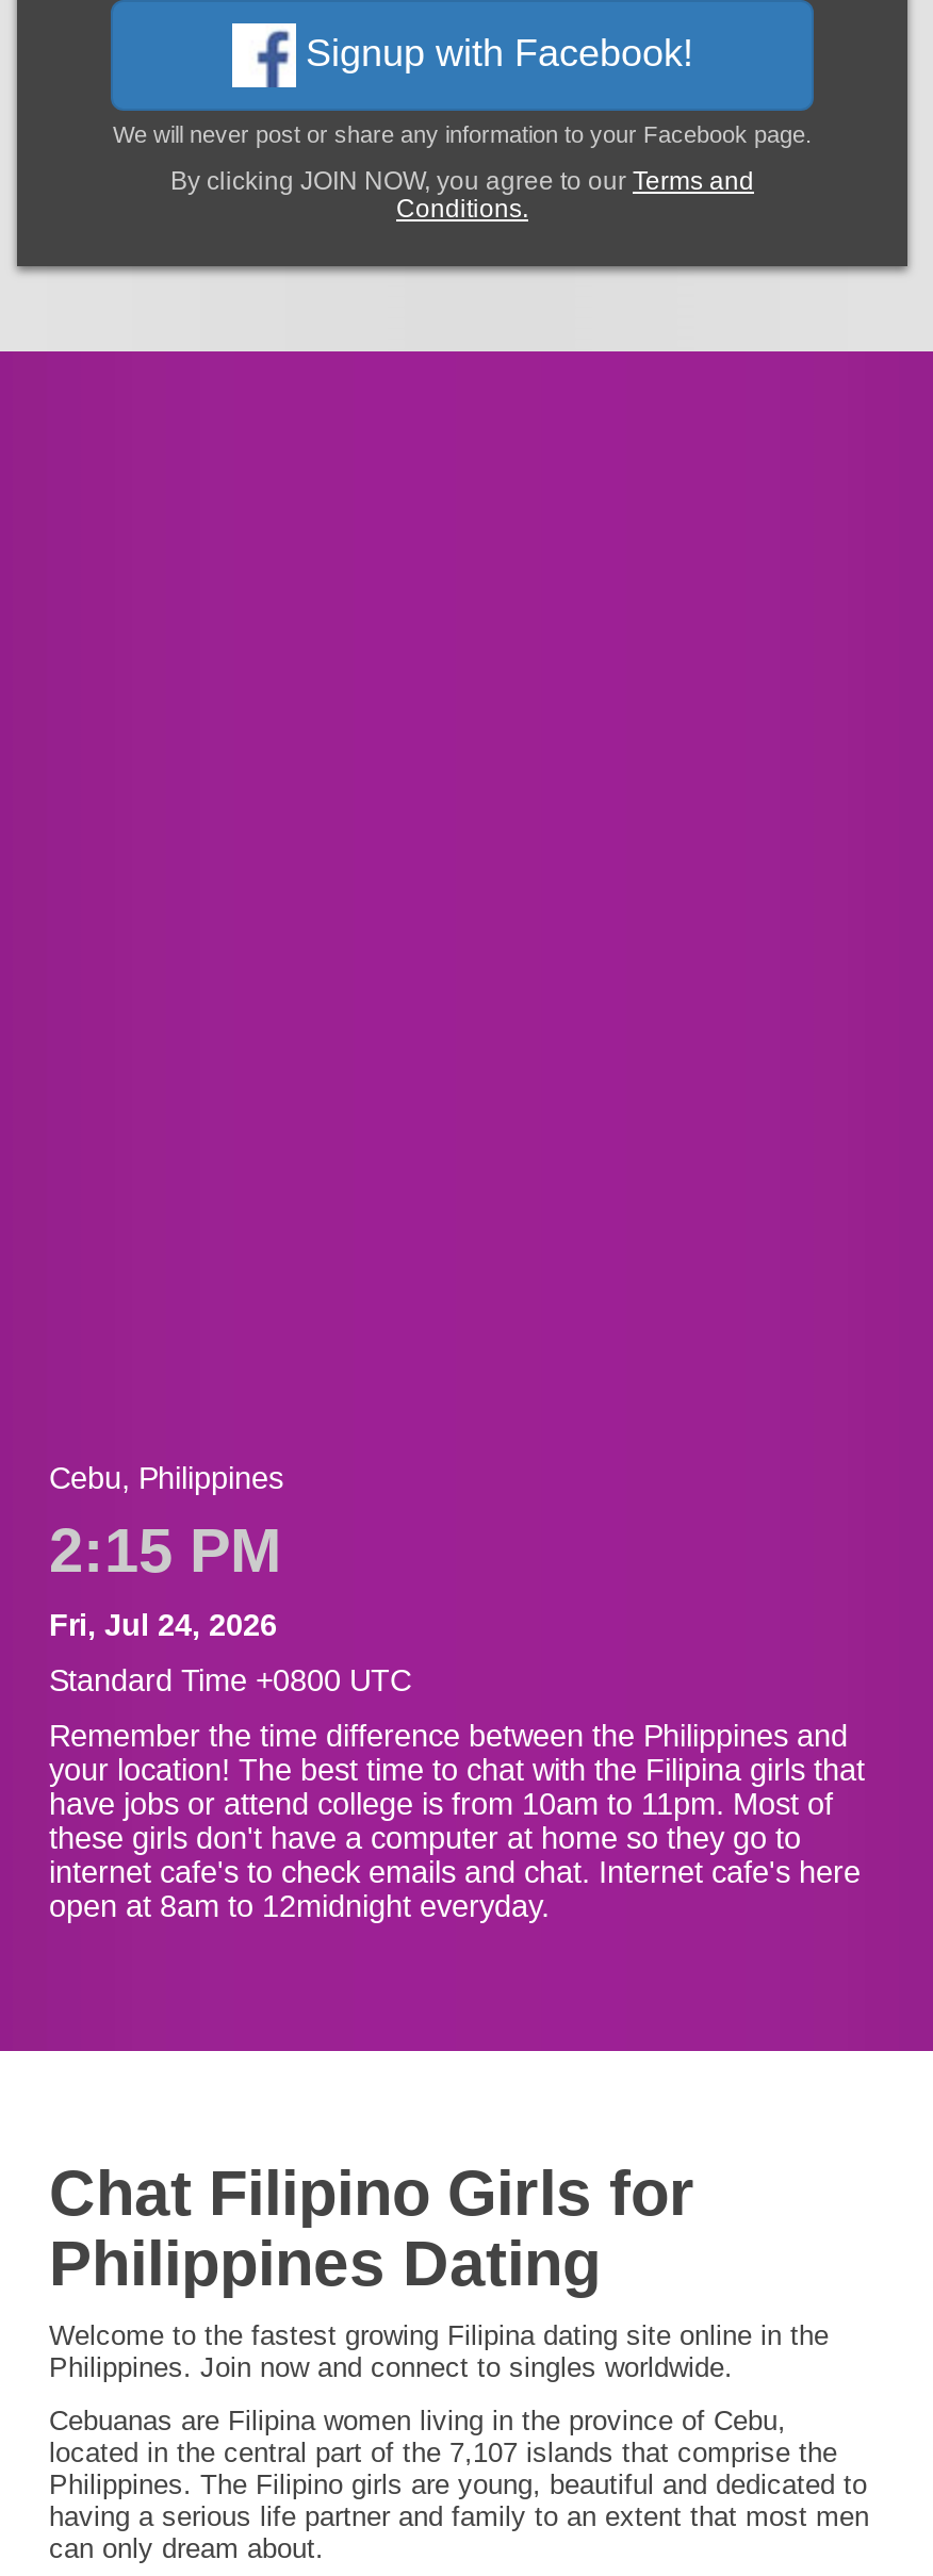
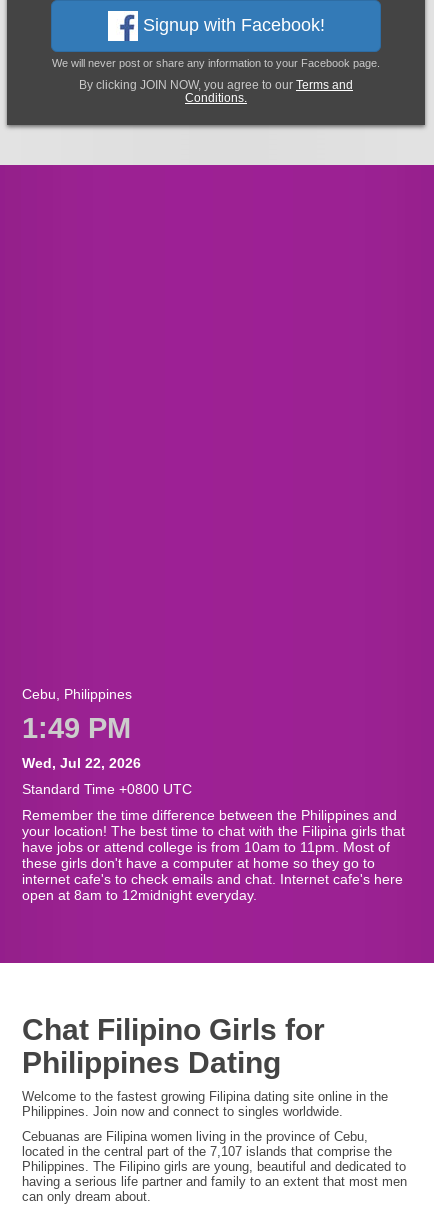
- 2:15 PM
+ 1:49 PM

- Fri, Jul 24, 2026
+ Wed, Jul 22, 2026
